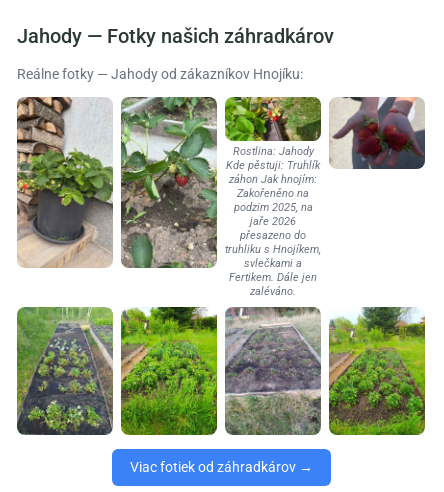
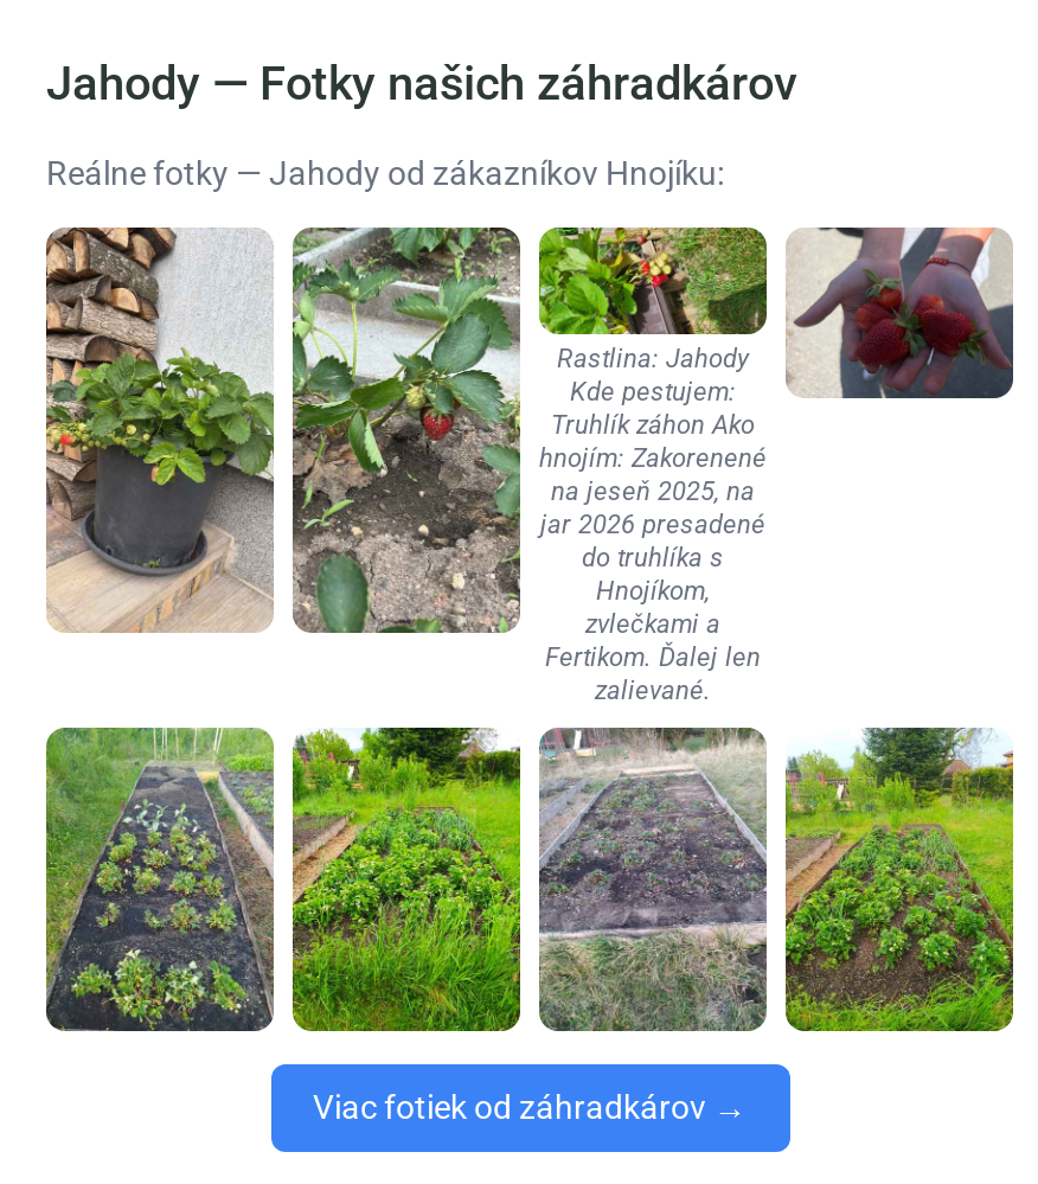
- Rostlina: Jahody
- Kde pěstuji: Truhlík
- záhon Jak hnojím:
- Zakořeněno na
- podzim 2025, na
- jaře 2026
- přesazeno do
- truhliku s Hnojíkem,
- svlečkami a
- Fertikem. Dále jen
- zaléváno.
+ Rastlina: Jahody
+ Kde pestujem:
+ Truhlík záhon Ako
+ hnojím: Zakorenené
+ na jeseň 2025, na
+ jar 2026 presadené
+ do truhlíka s
+ Hnojíkom,
+ zvlečkami a
+ Fertikom. Ďalej len
+ zalievané.
